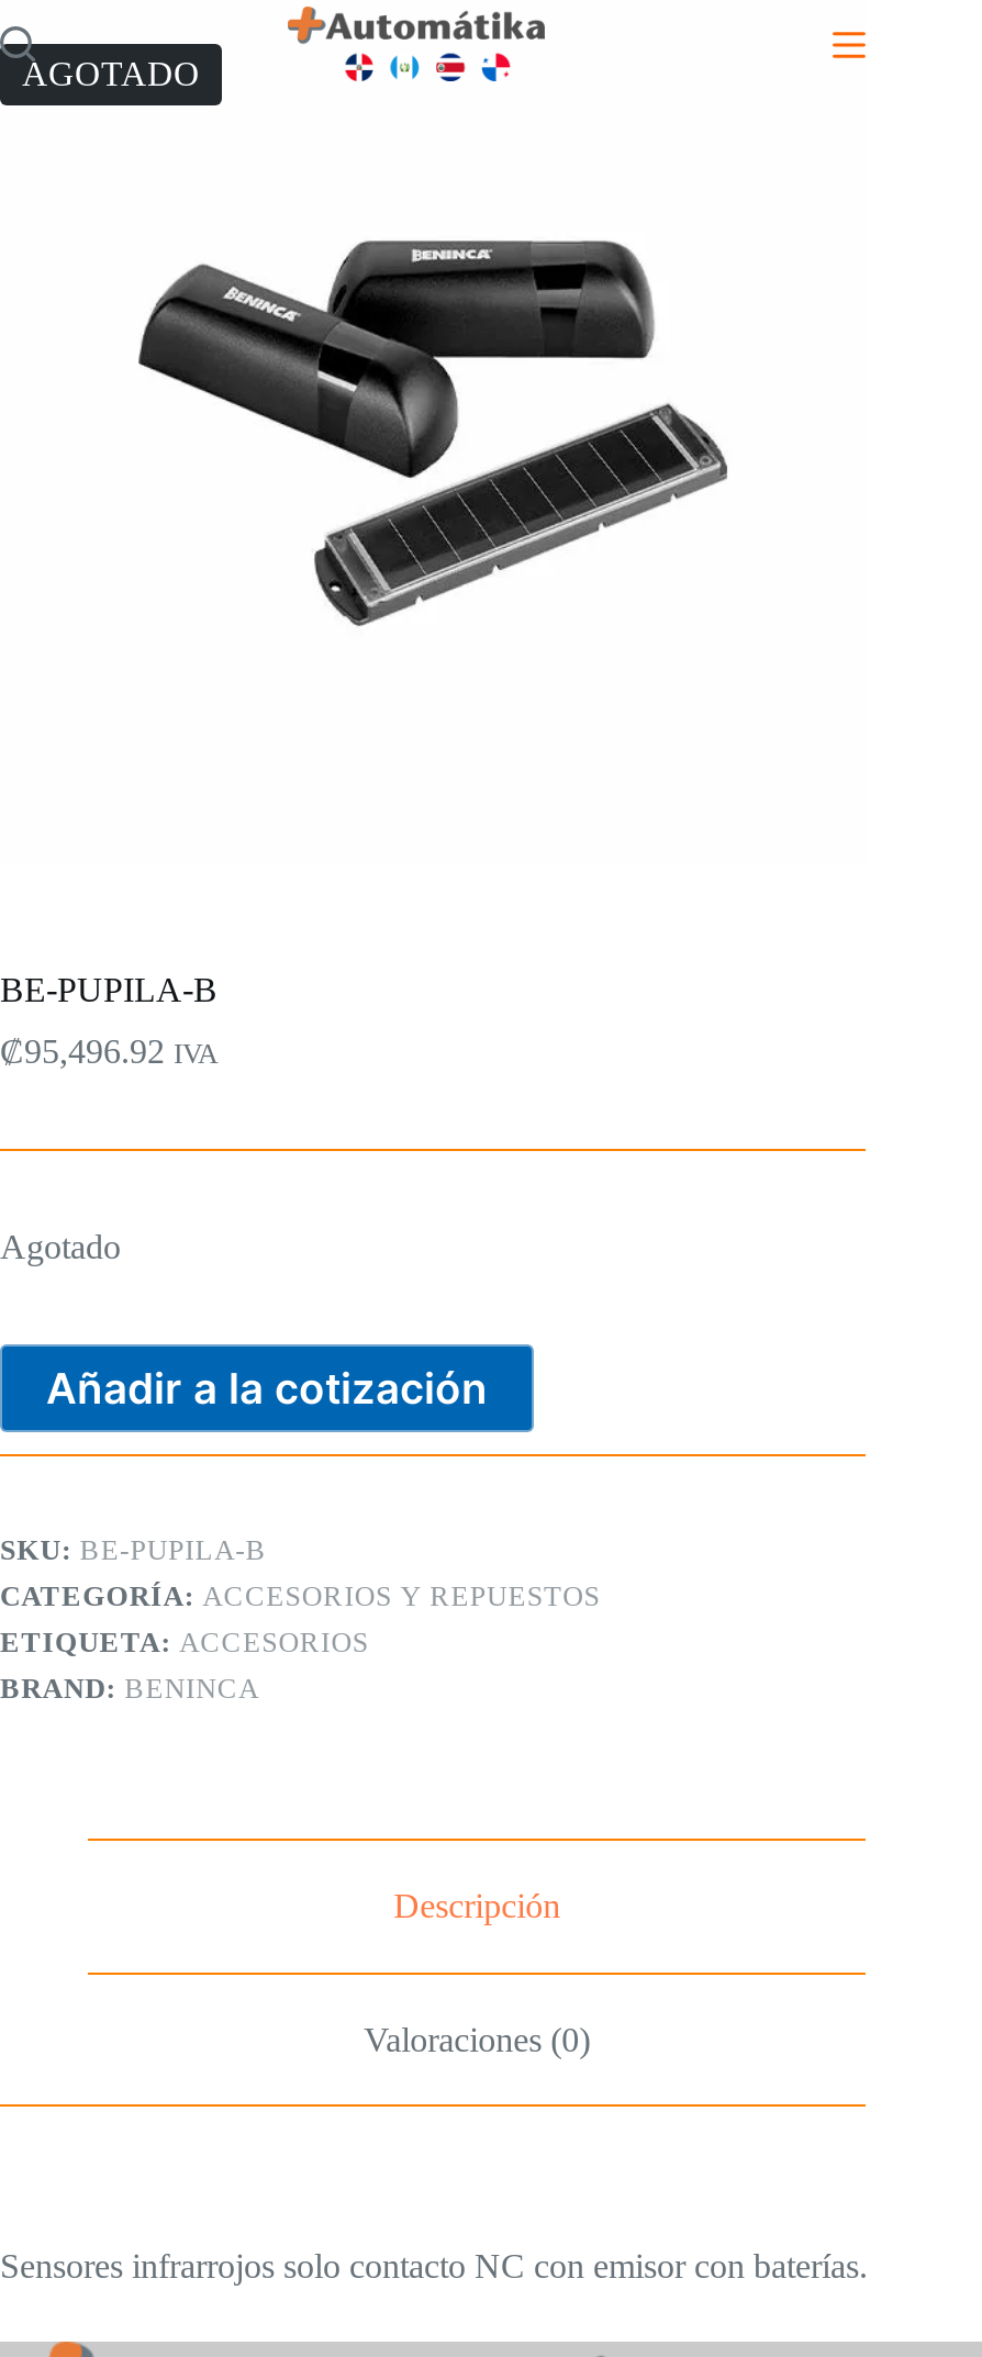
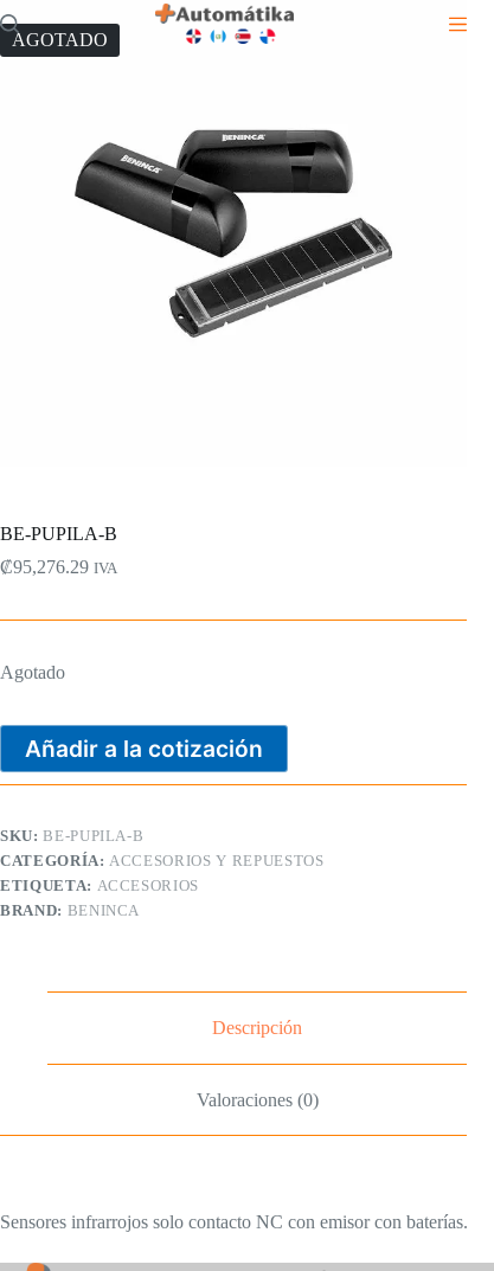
- ₡95,496.92 IVA
+ ₡95,276.29 IVA
